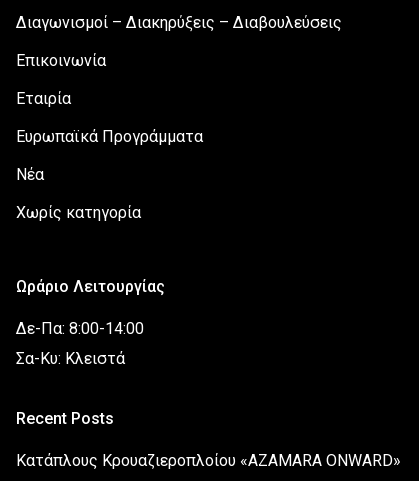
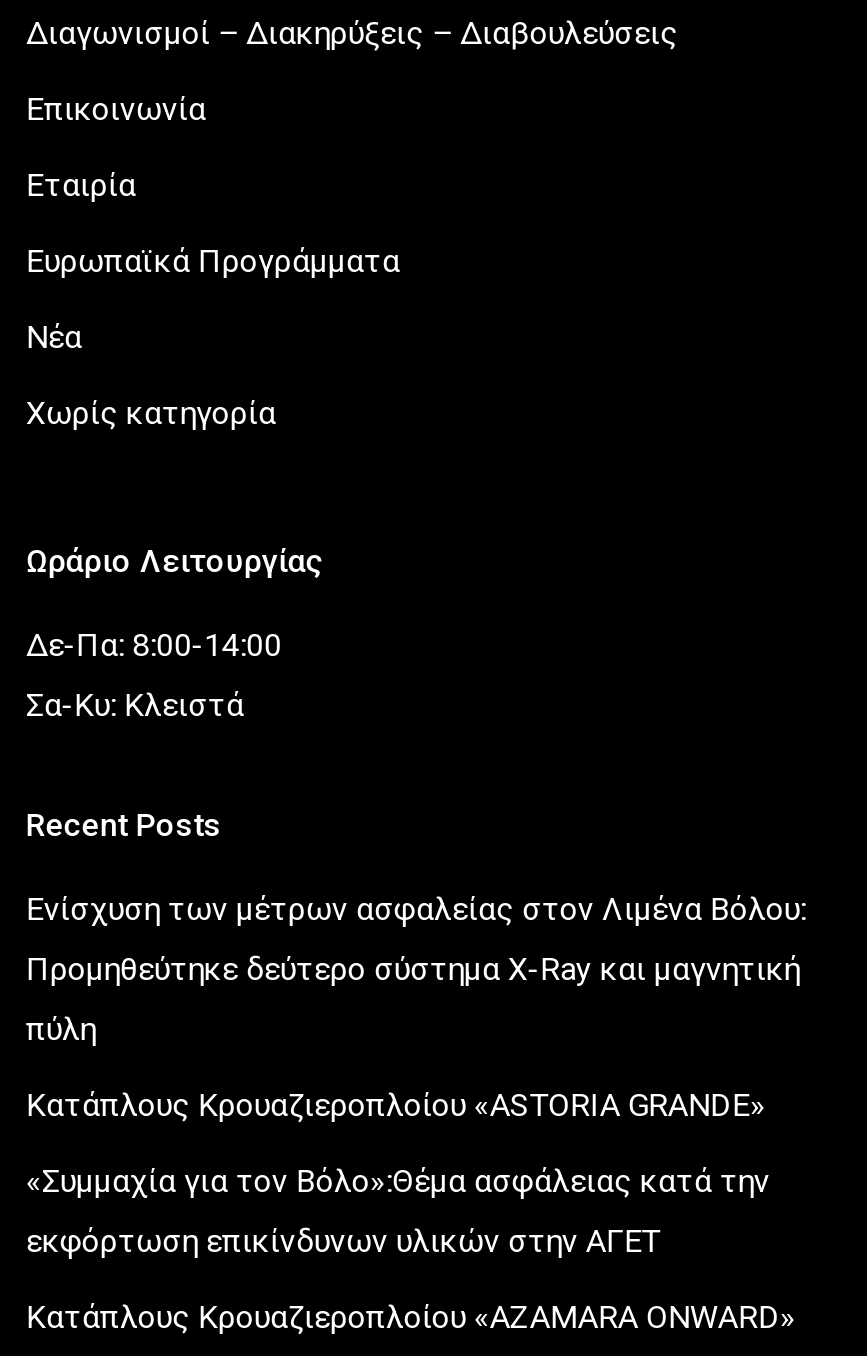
+ Ενίσχυση των μέτρων ασφαλείας στον Λιμένα Βόλου:
+ Προμηθεύτηκε δεύτερο σύστημα X-Ray και μαγνητική
+ πύλη
+ Κατάπλους Κρουαζιεροπλοίου «ASTORIA GRANDE»
+ «Συμμαχία για τον Βόλο»:Θέμα ασφάλειας κατά την
+ εκφόρτωση επικίνδυνων υλικών στην ΑΓΕΤ
